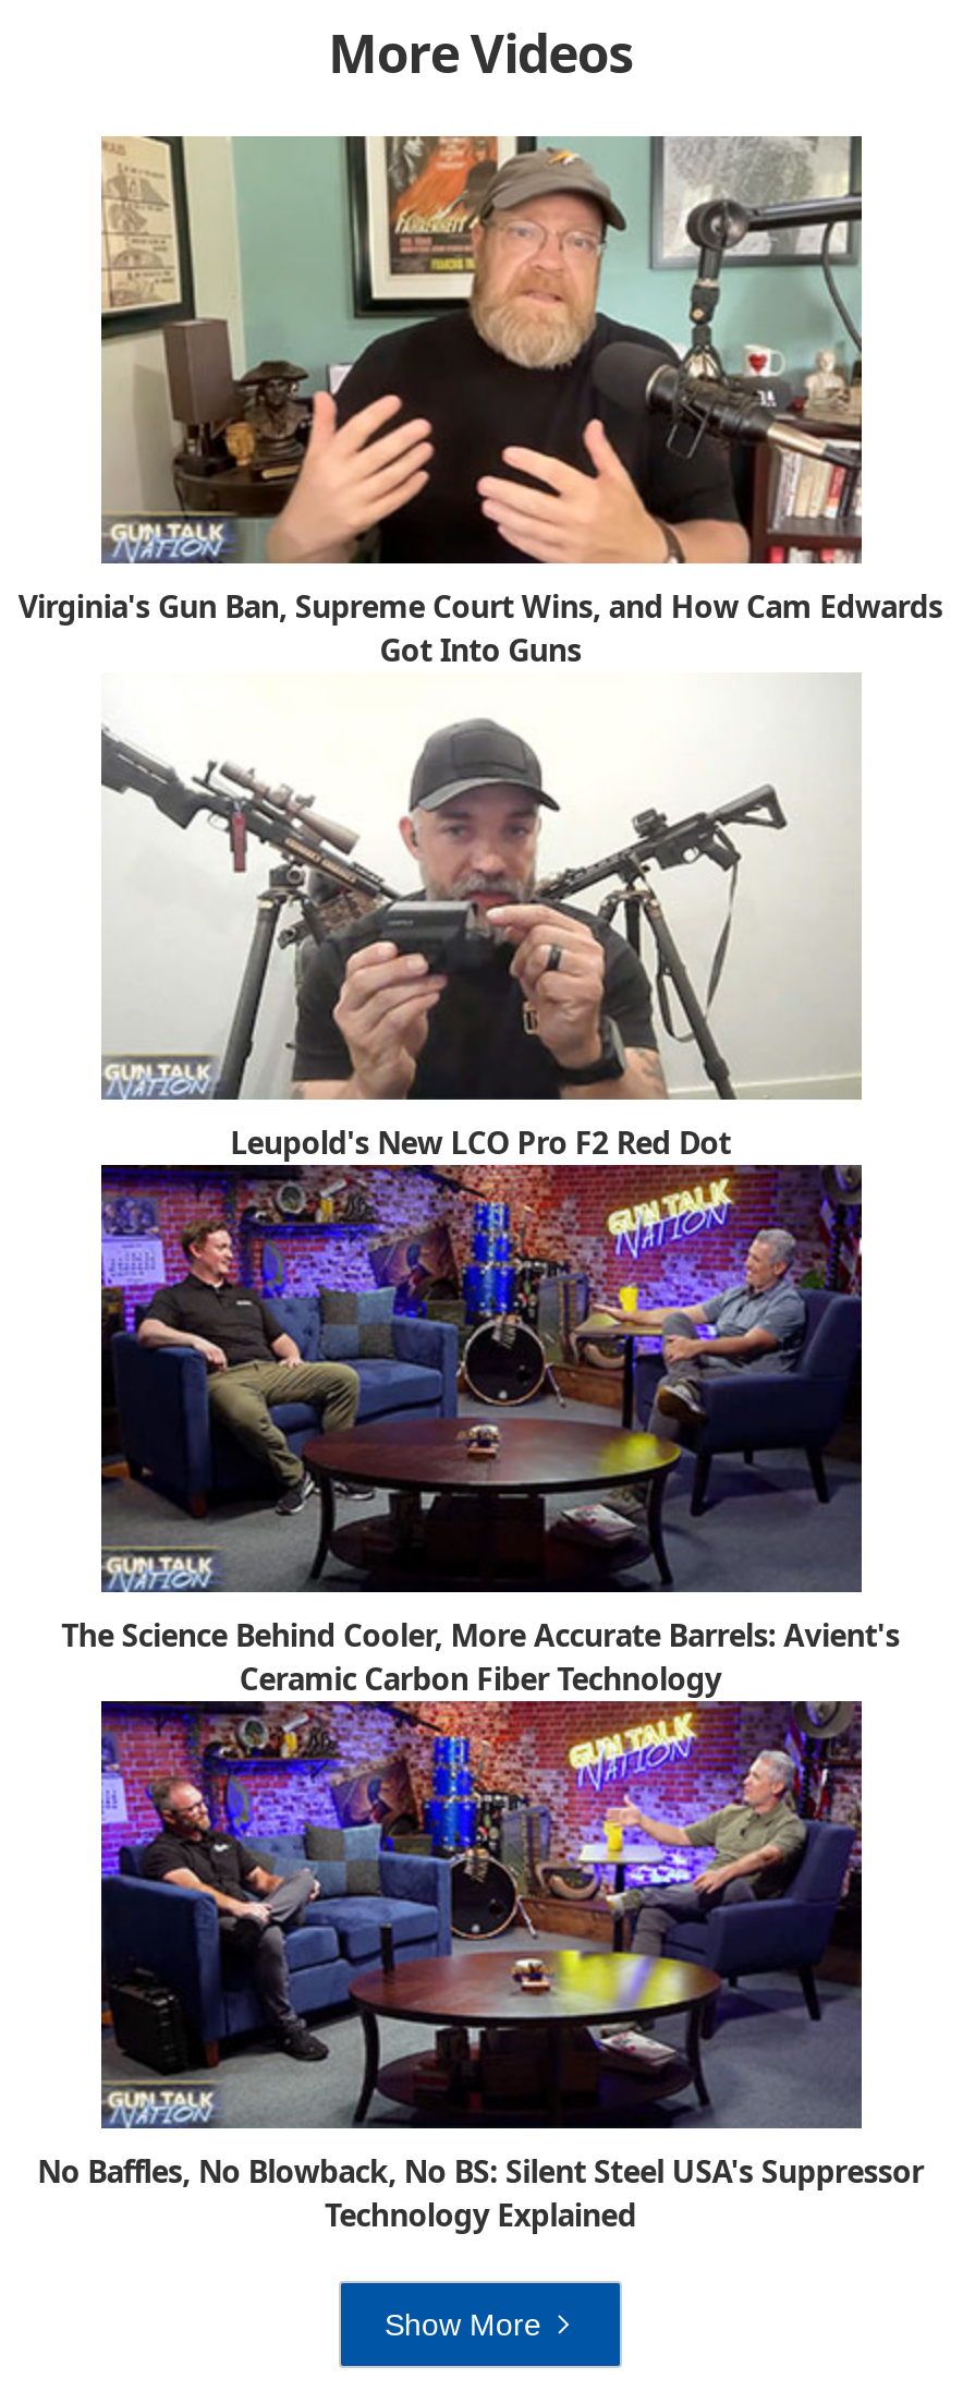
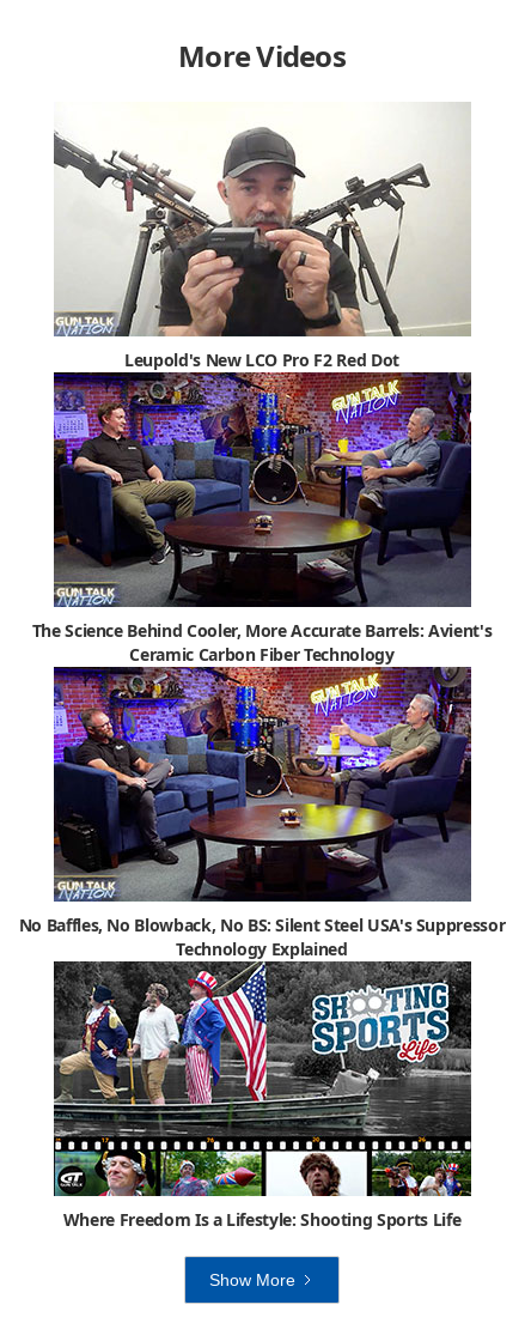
- [image]
- Virginia's Gun Ban, Supreme Court Wins, and How Cam Edwards
- Got Into Guns

moved up: [image] | Leupold's New LCO Pro F2 Red Dot | The Science Behind Cooler, More Accurate Barrels: Avient's | Ceramic Carbon Fiber Technology | No Baffles, No Blowback, No BS: Silent Steel USA's Suppressor | Technology Explained

+ [image]
+ Where Freedom Is a Lifestyle: Shooting Sports Life
